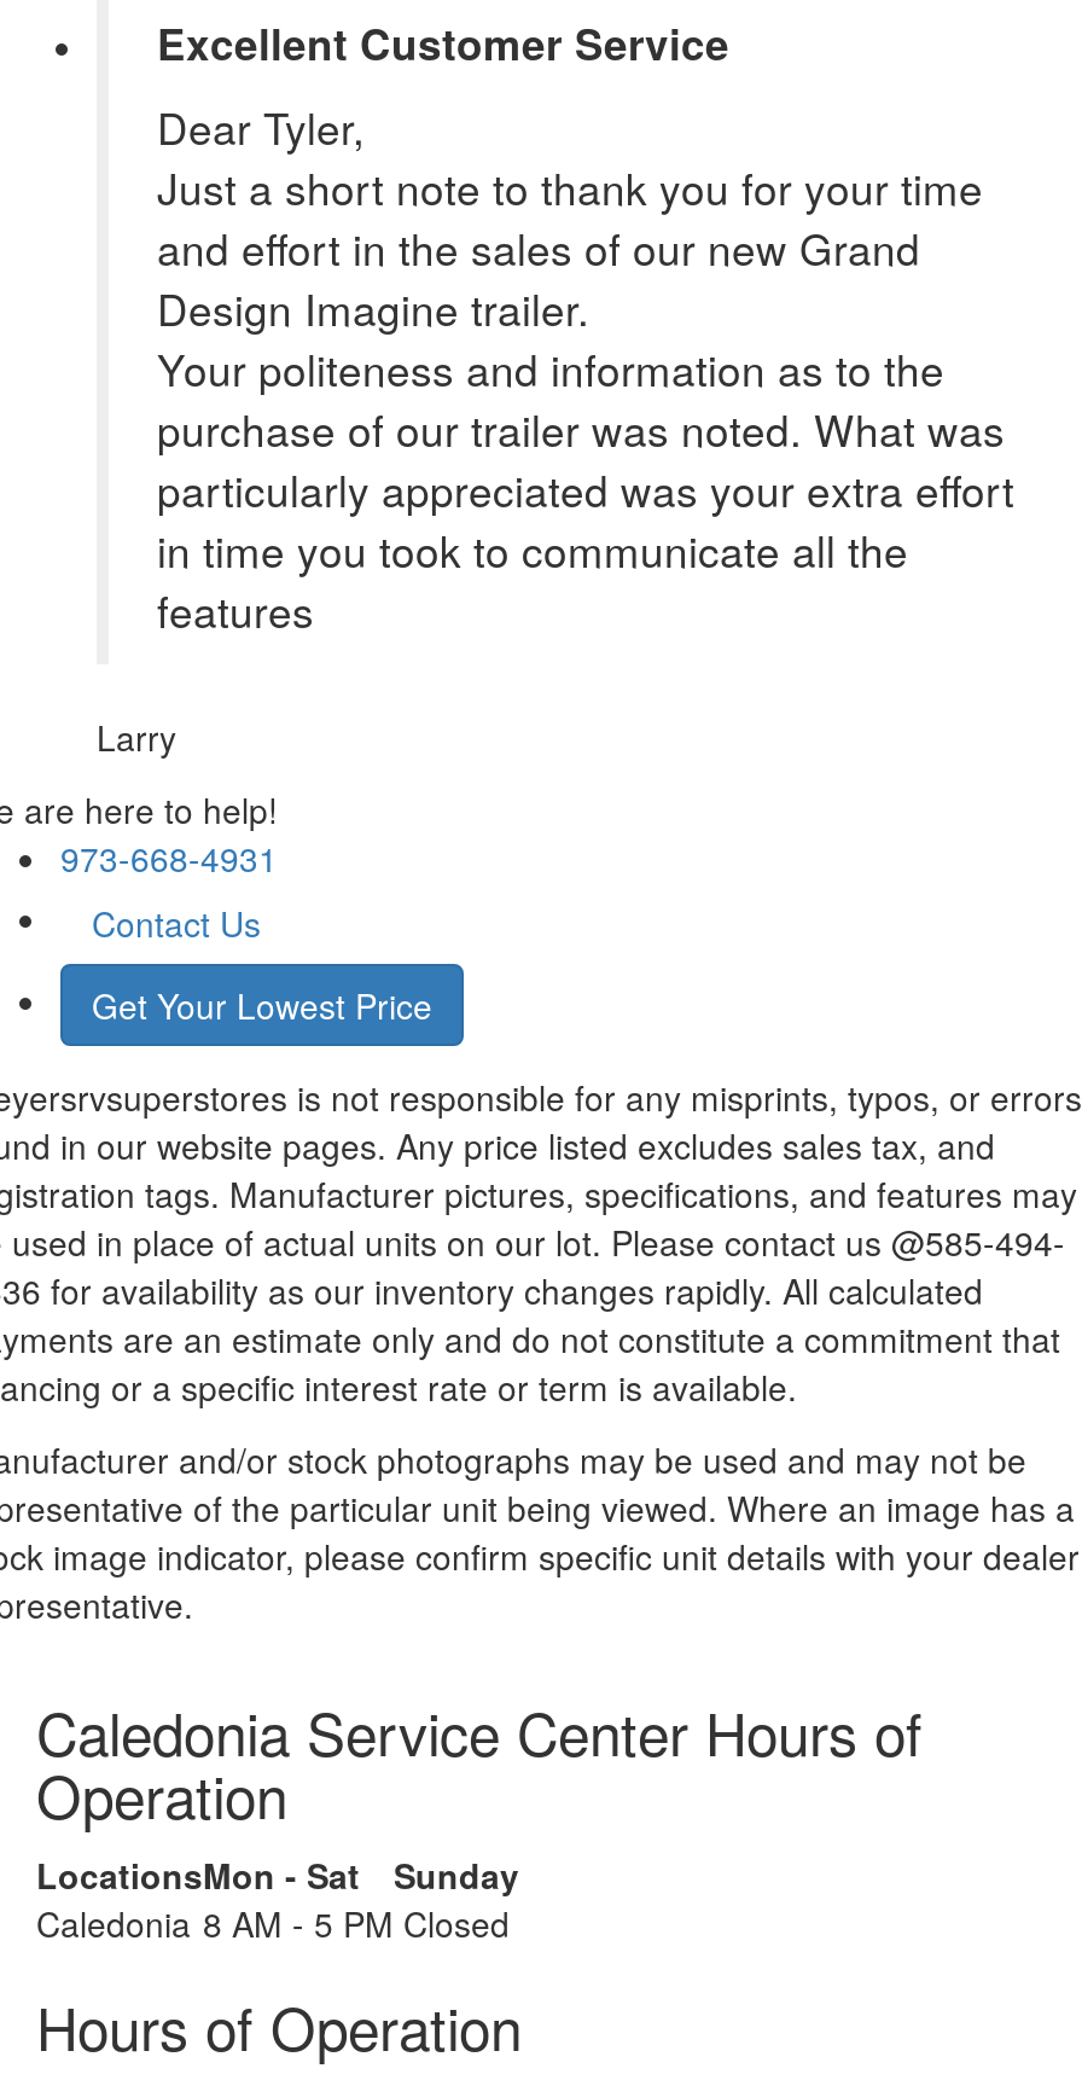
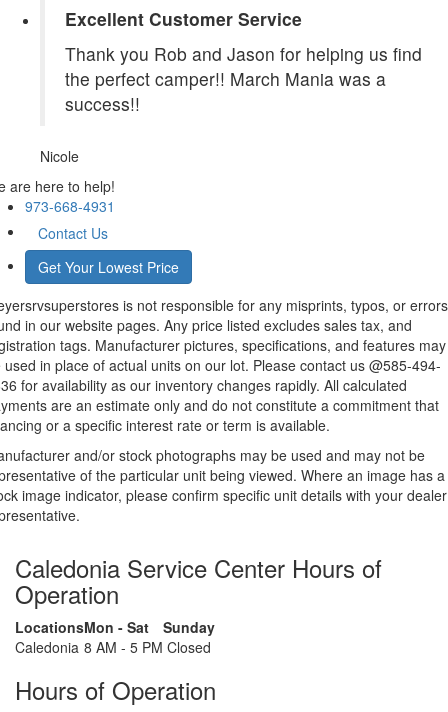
- Dear Tyler,
- Just a short note to thank you for your time
- and effort in the sales of our new Grand
- Design Imagine trailer.
- Your politeness and information as to the
- purchase of our trailer was noted. What was
- particularly appreciated was your extra effort
- in time you took to communicate all the
- features
+ Thank you Rob and Jason for helping us find
+ the perfect camper!! March Mania was a
+ success!!

- Larry
+ Nicole
